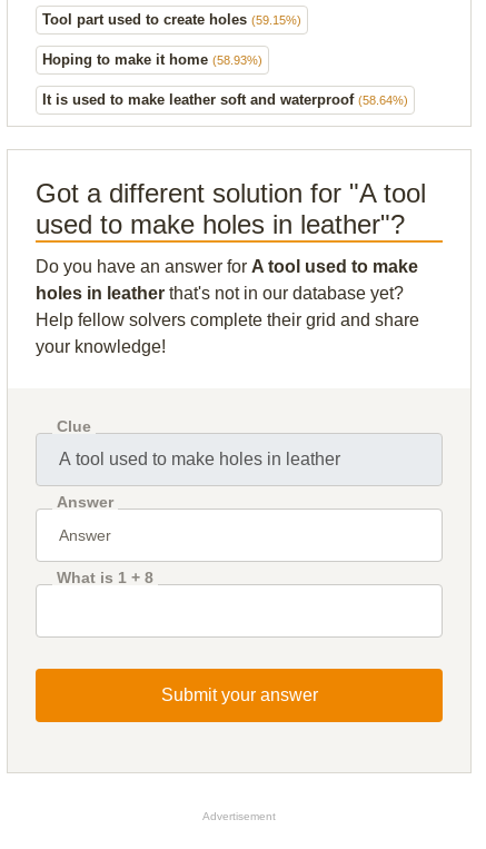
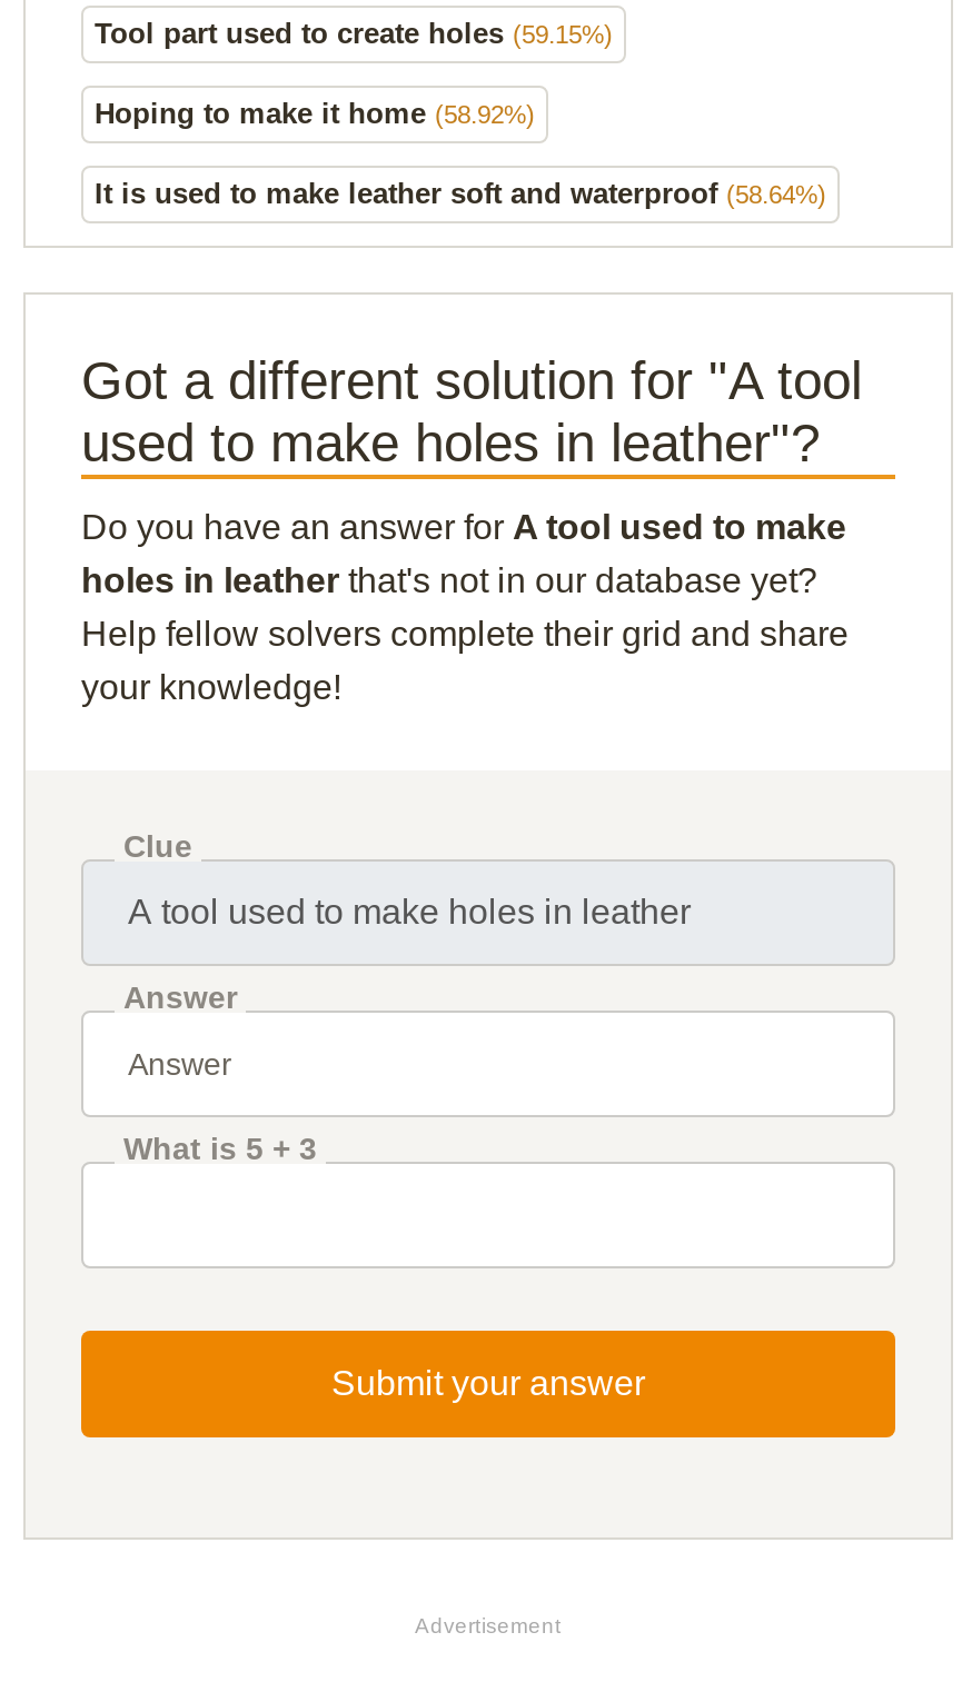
- Hoping to make it home (58.93%)
+ Hoping to make it home (58.92%)

- What is 1 + 8
+ What is 5 + 3
